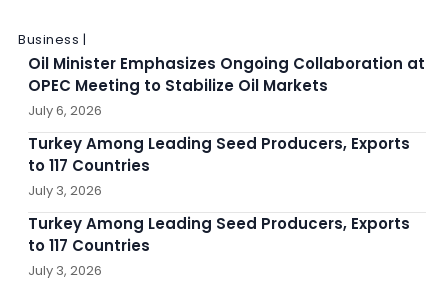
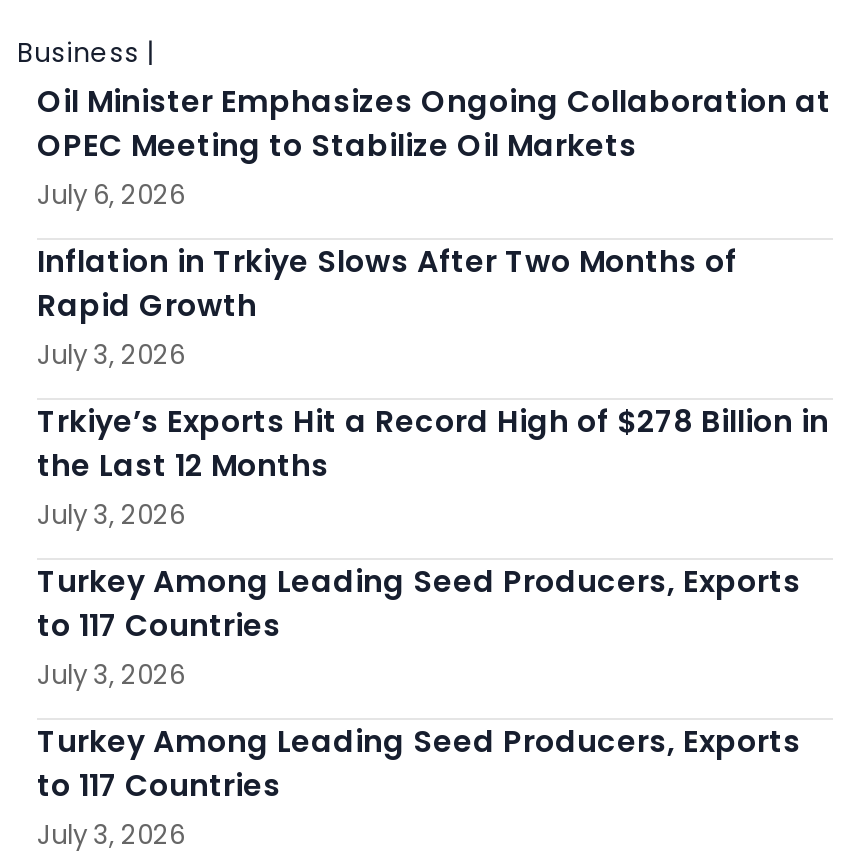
+ Inflation in Trkiye Slows After Two Months of
+ Rapid Growth
+ July 3, 2026
+ Trkiye’s Exports Hit a Record High of $278 Billion in
+ the Last 12 Months
+ July 3, 2026
